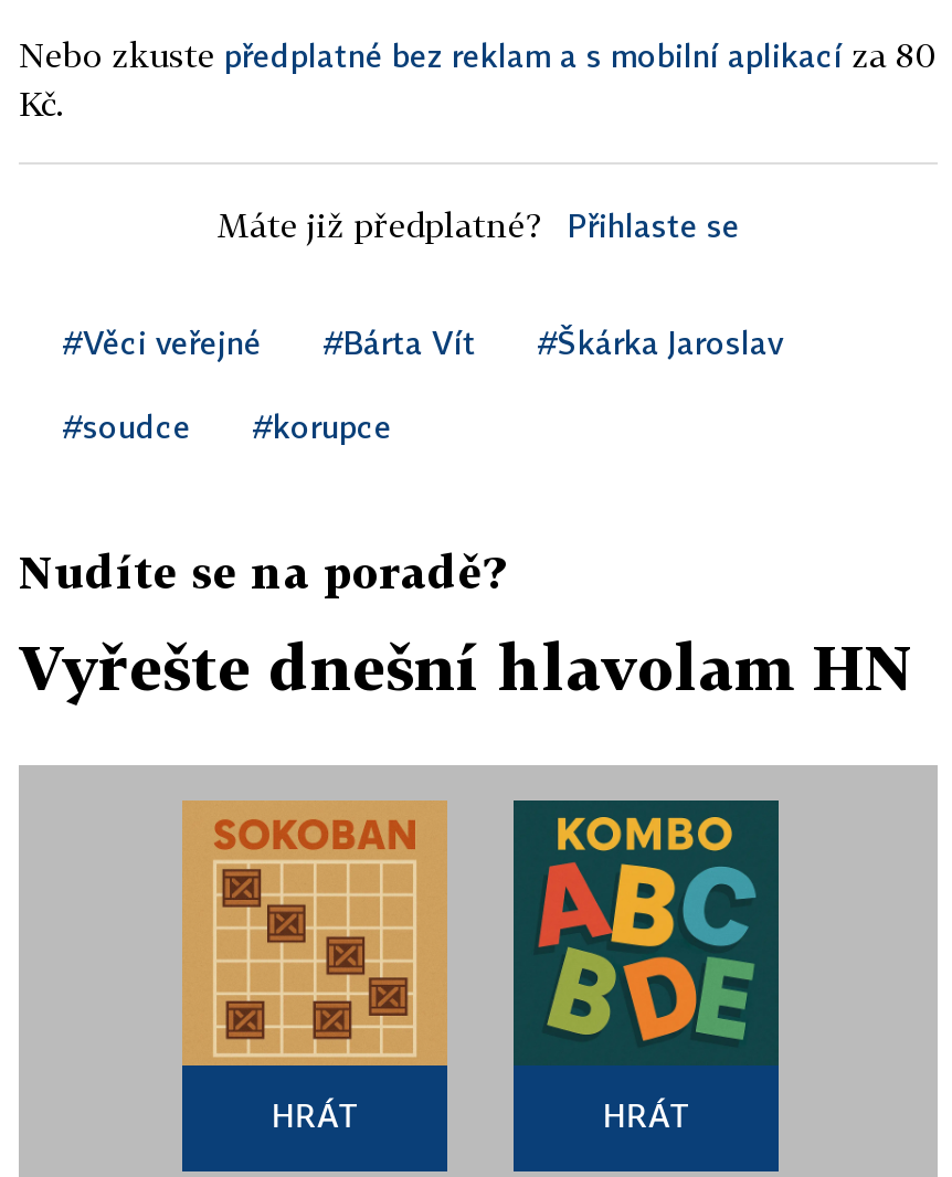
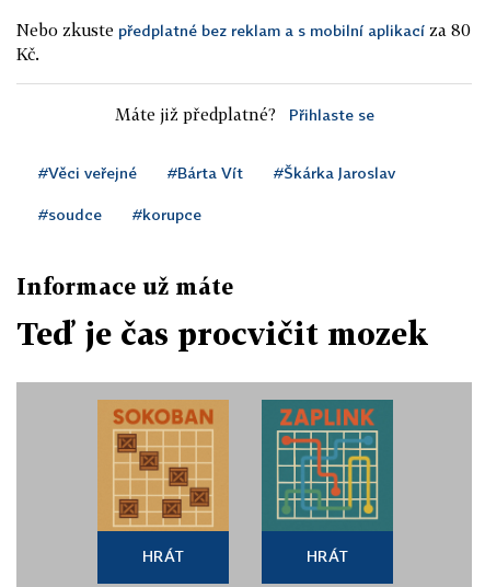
- Nudíte se na poradě?
+ Informace už máte

- Vyřešte dnešní hlavolam HN
+ Teď je čas procvičit mozek

- [image]
+ [image]
